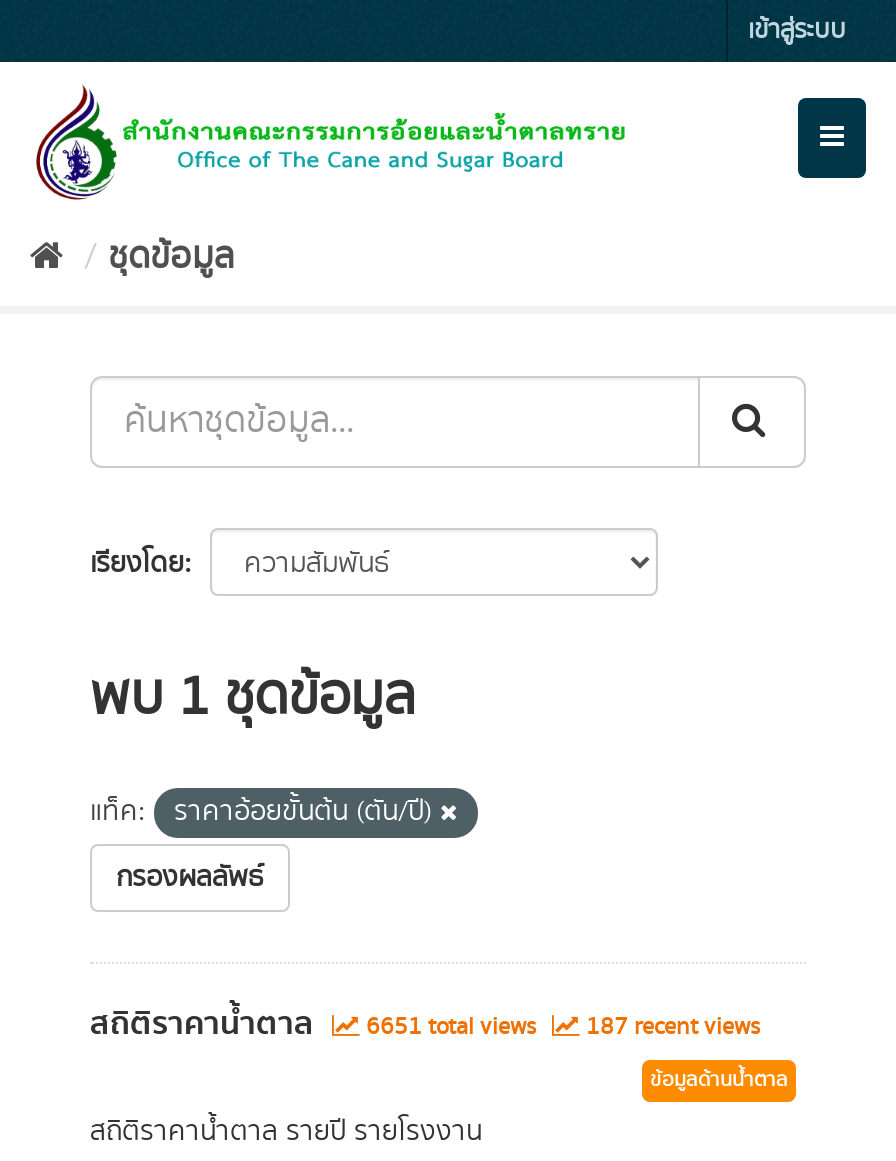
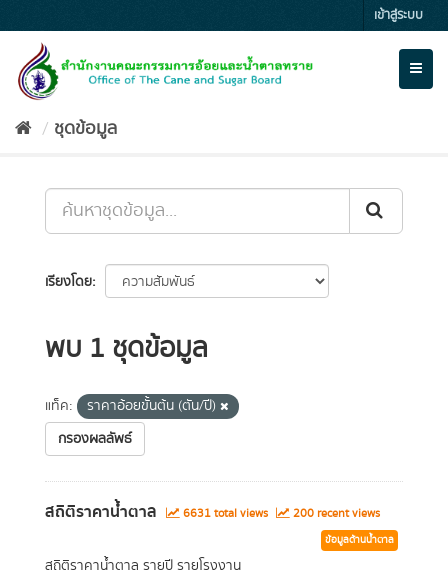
- 6651 total views
+ 6631 total views

- 187 recent views
+ 200 recent views
